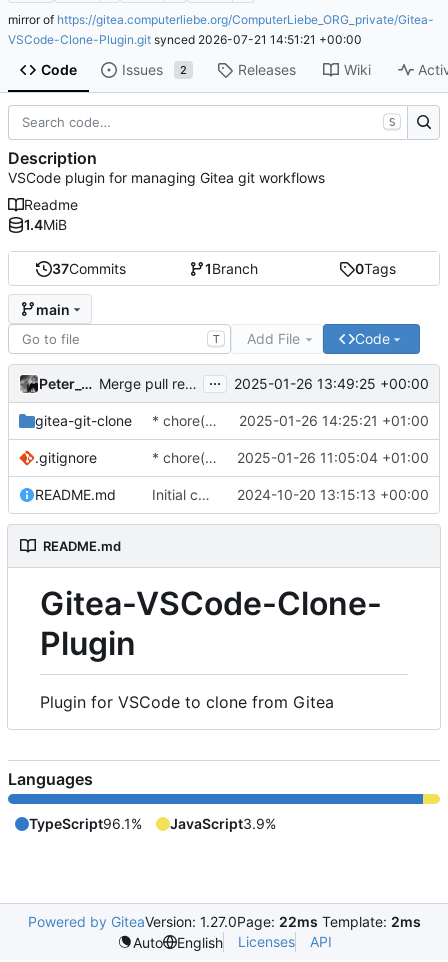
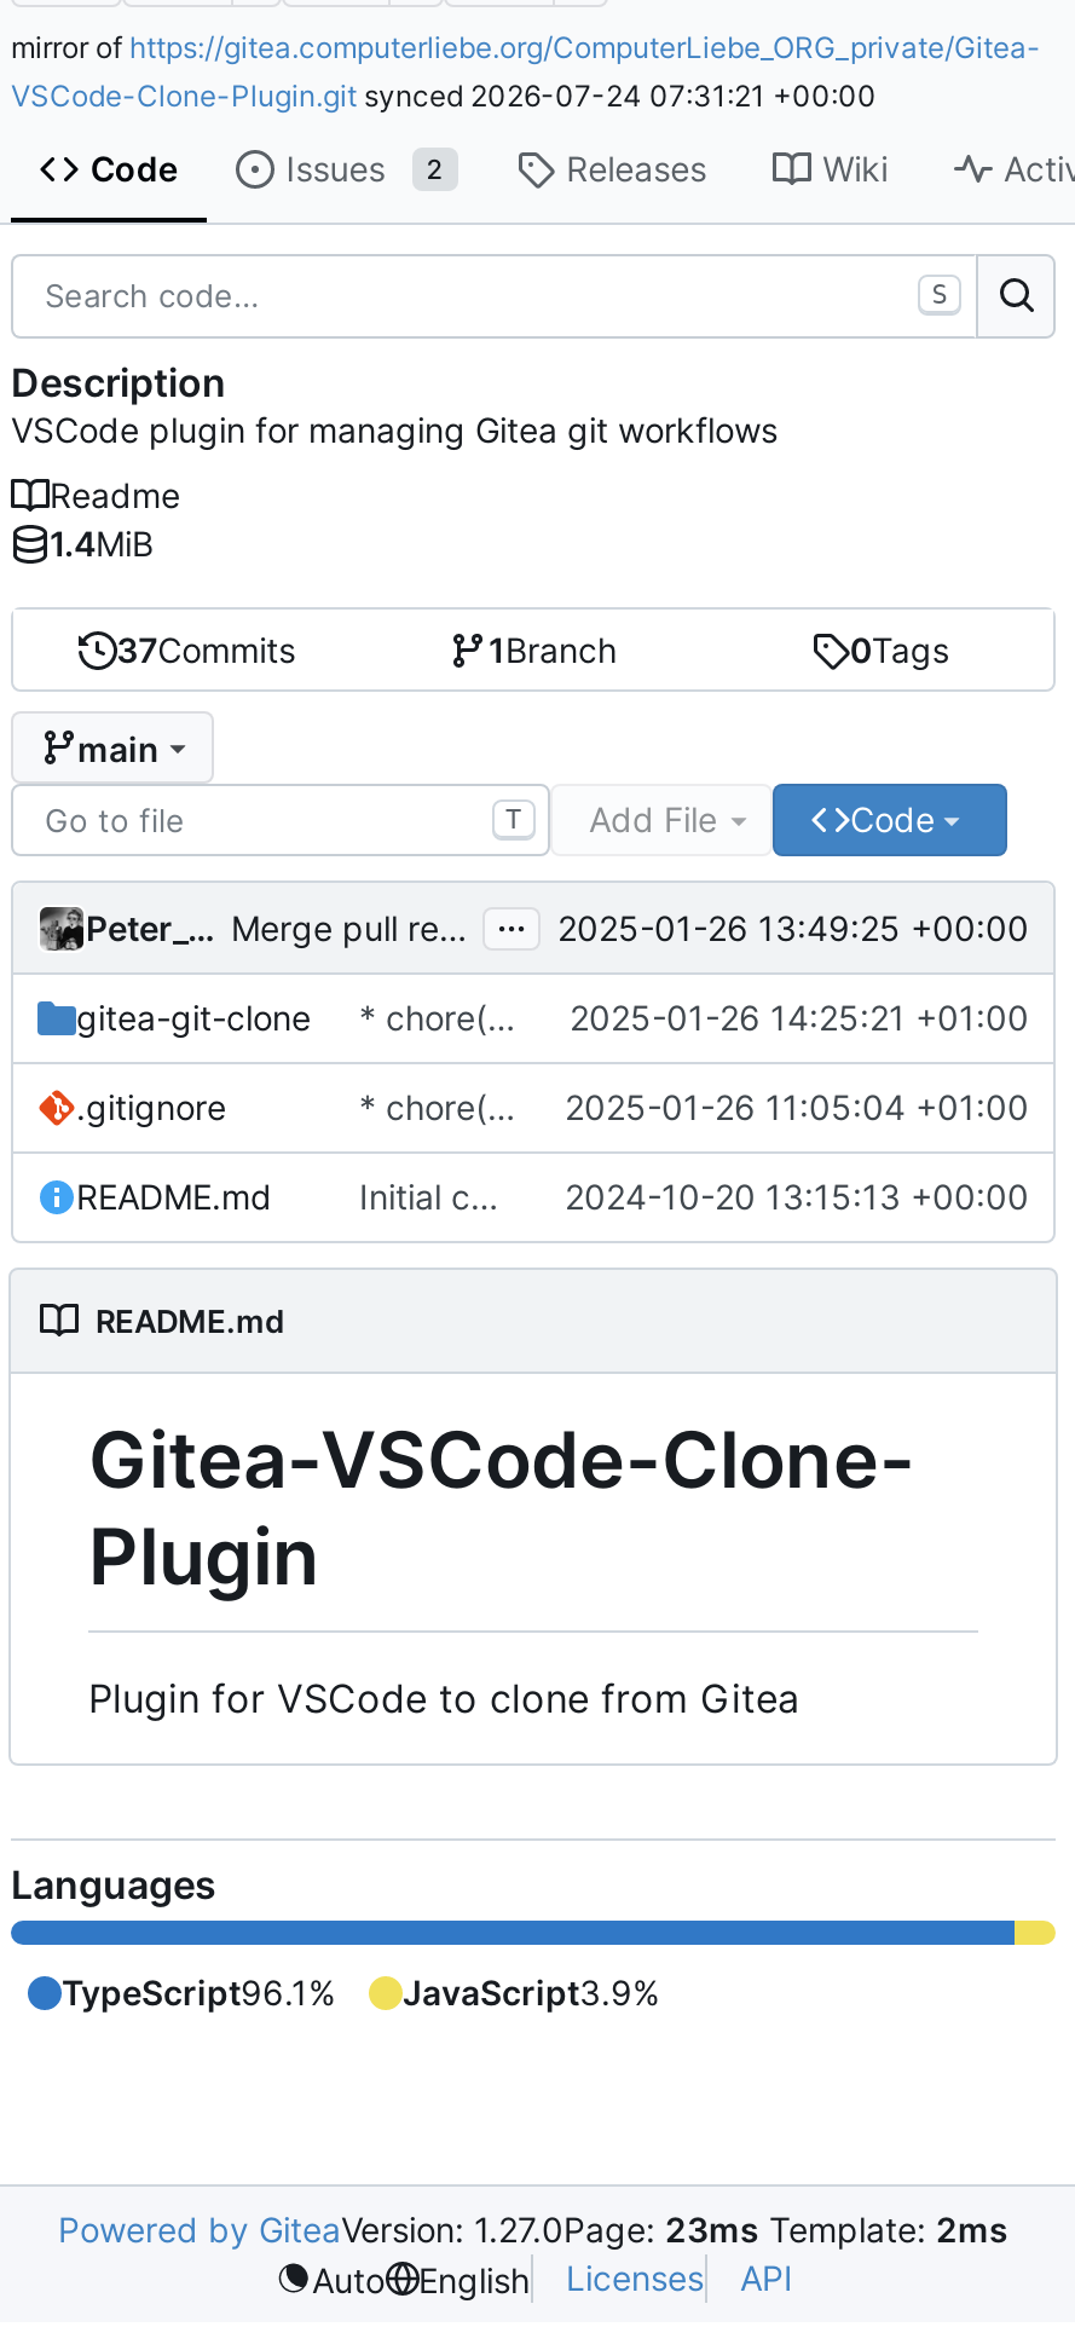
- VSCode-Clone-Plugin.git synced 2026-07-21 14:51:21 +00:00
+ VSCode-Clone-Plugin.git synced 2026-07-24 07:31:21 +00:00

- Powered by GiteaVersion: 1.27.0Page: 22ms Template: 2ms
+ Powered by GiteaVersion: 1.27.0Page: 23ms Template: 2ms
